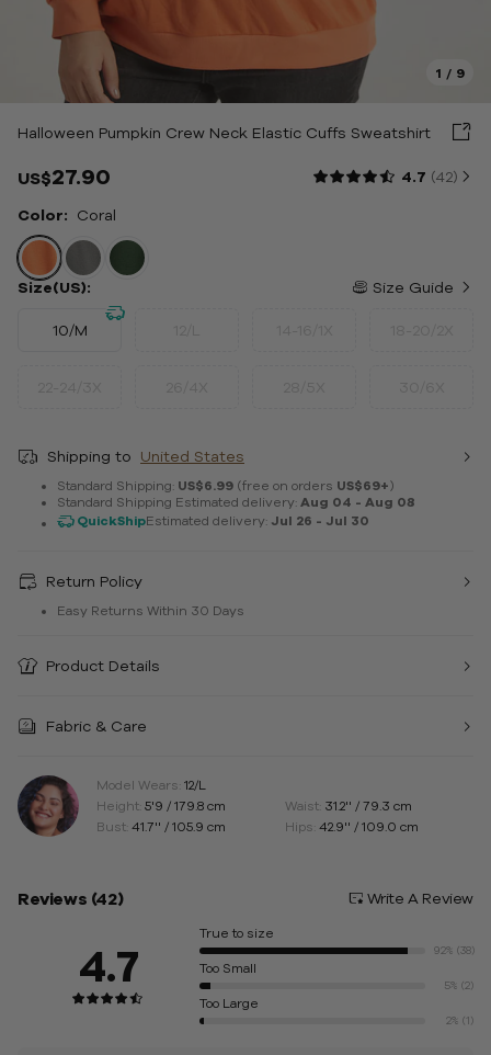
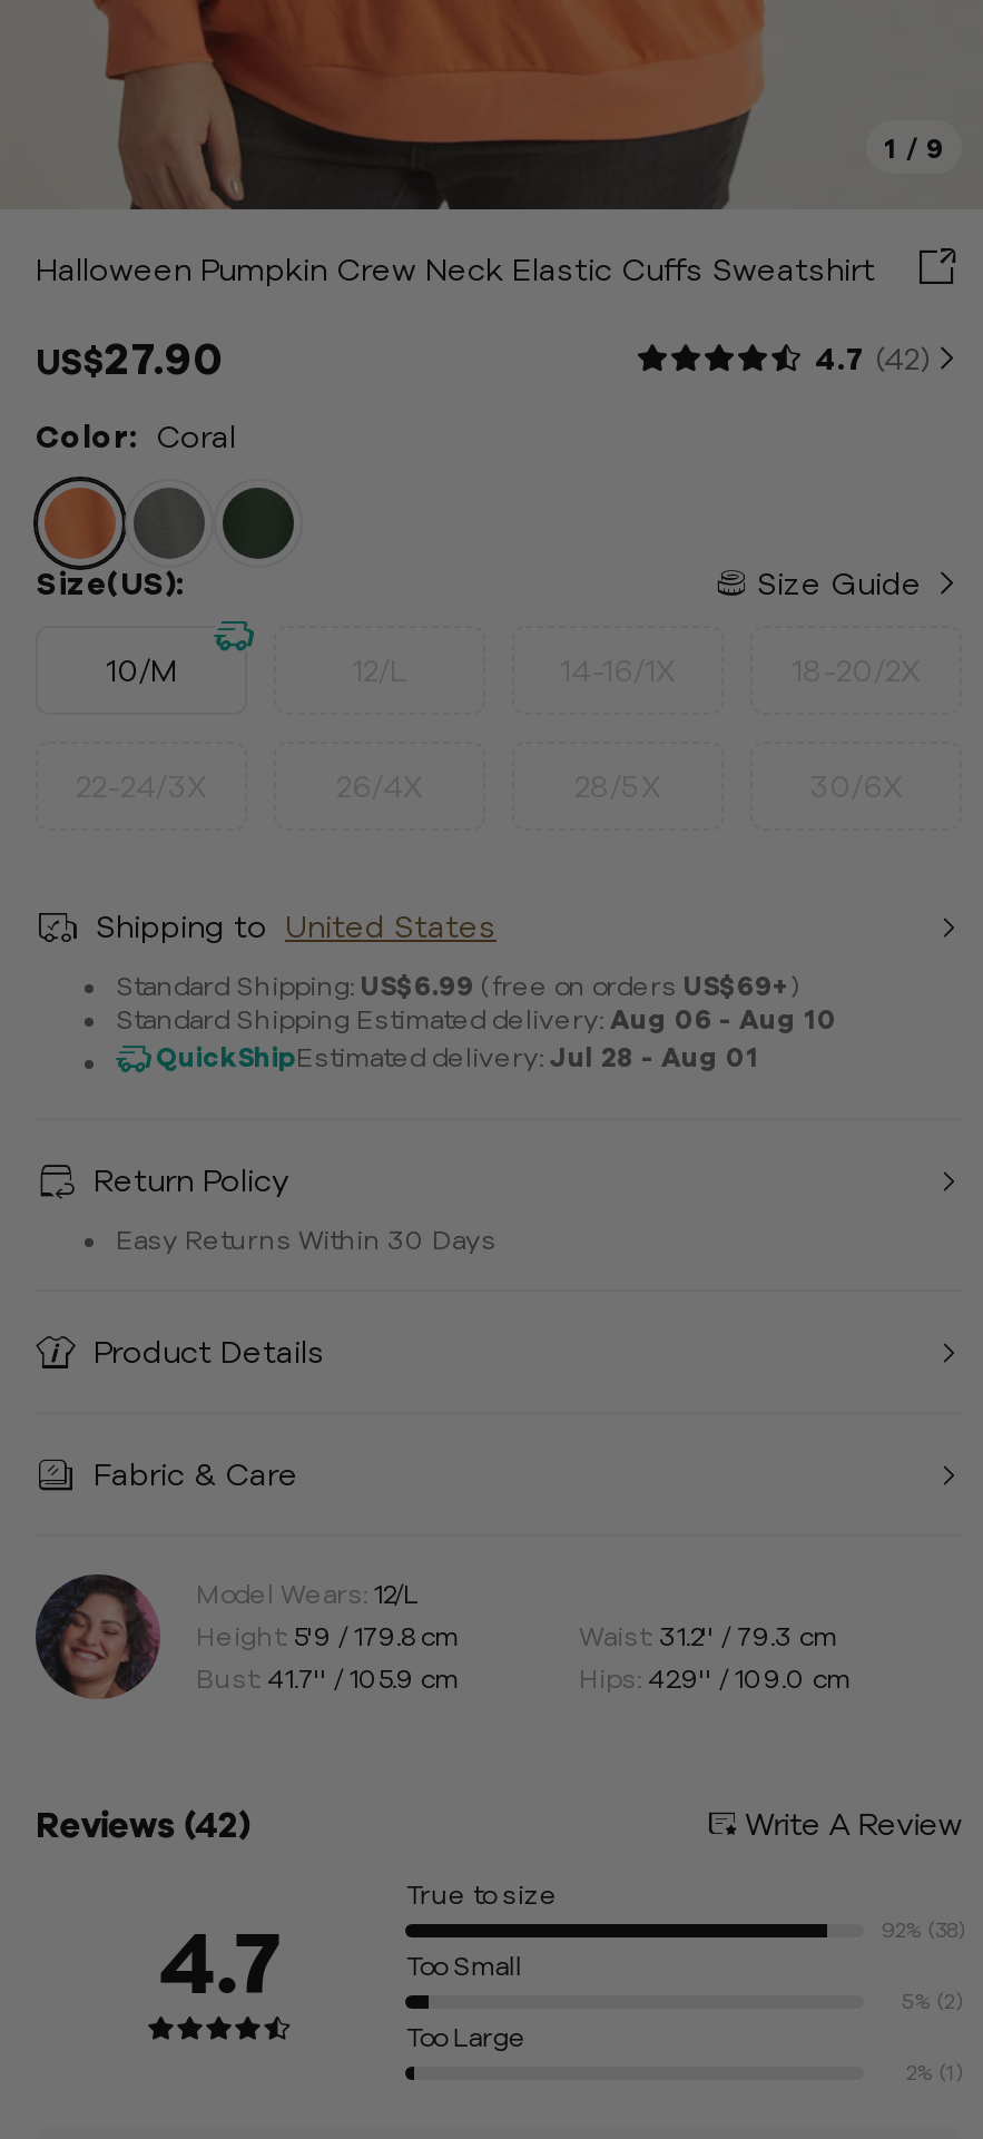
- Standard Shipping Estimated delivery: Aug 04 - Aug 08
+ Standard Shipping Estimated delivery: Aug 06 - Aug 10

- QuickShipEstimated delivery: Jul 26 - Jul 30
+ QuickShipEstimated delivery: Jul 28 - Aug 01
